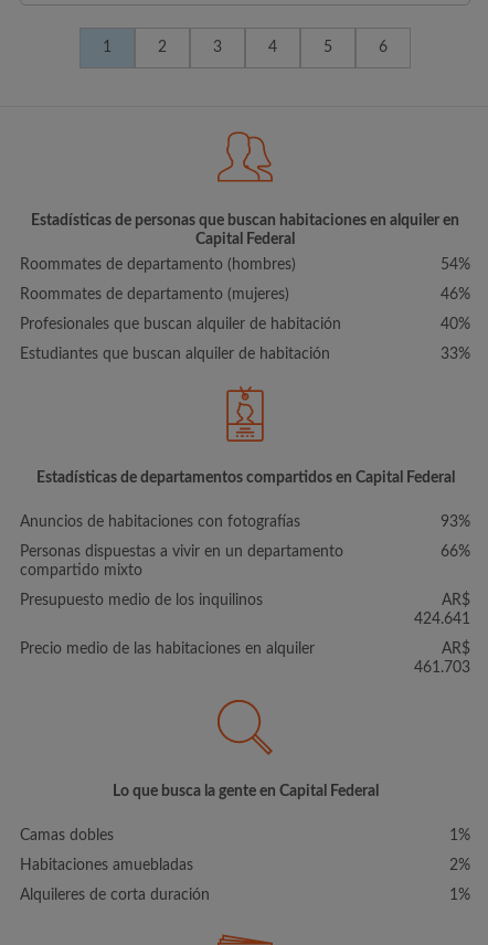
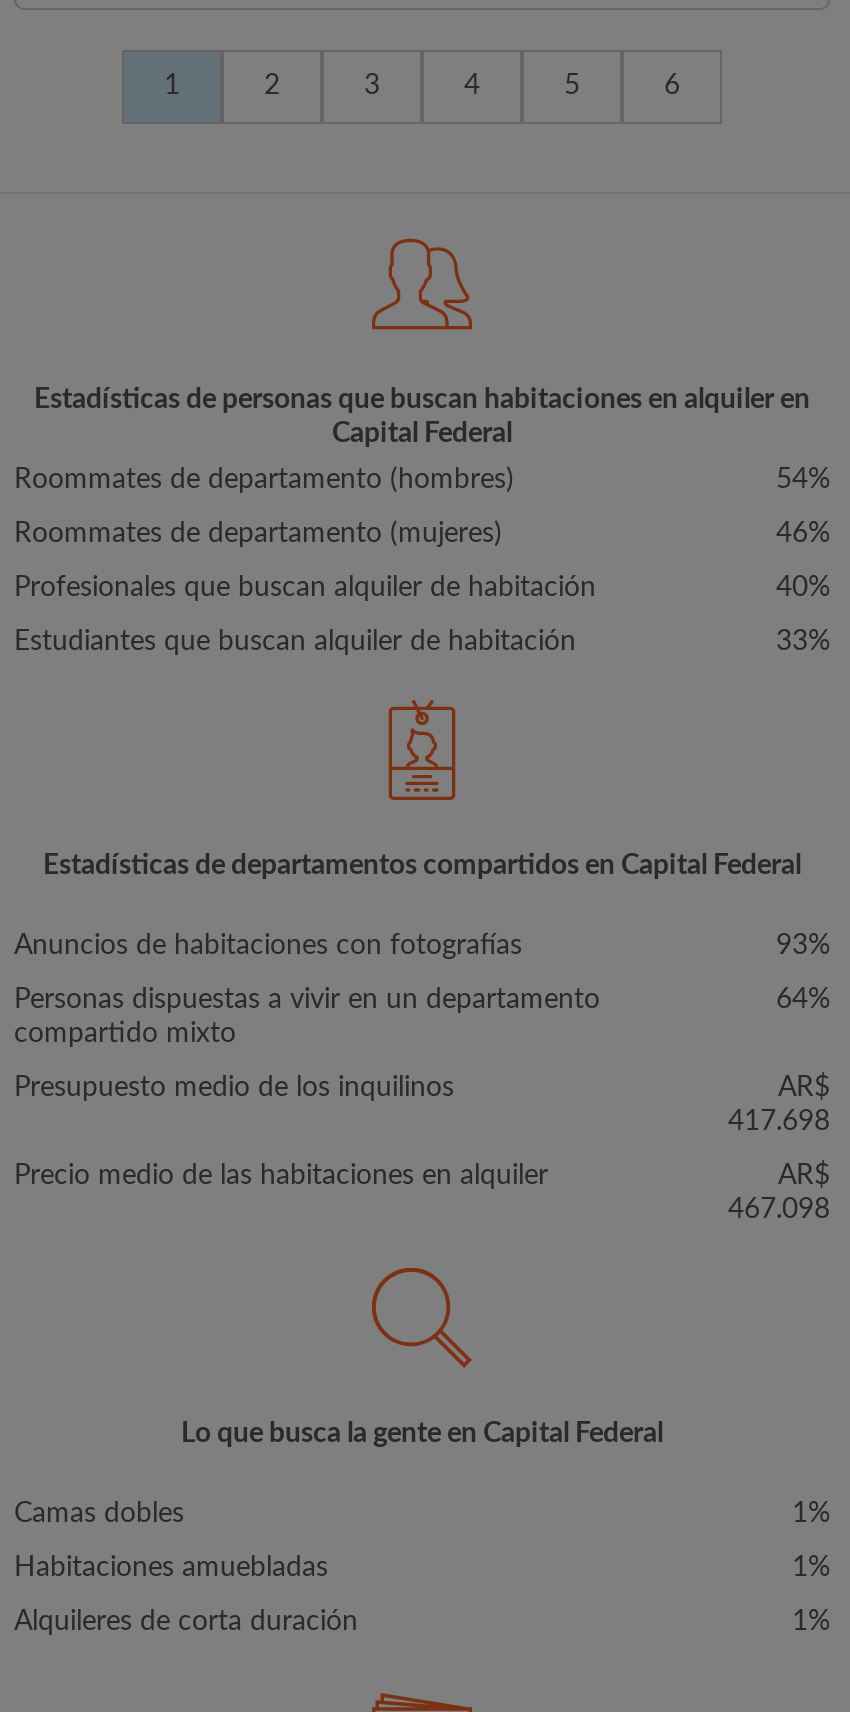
- 66%
+ 64%

- 424.641
+ 417.698

- 461.703
+ 467.098

- 2%
+ 1%
